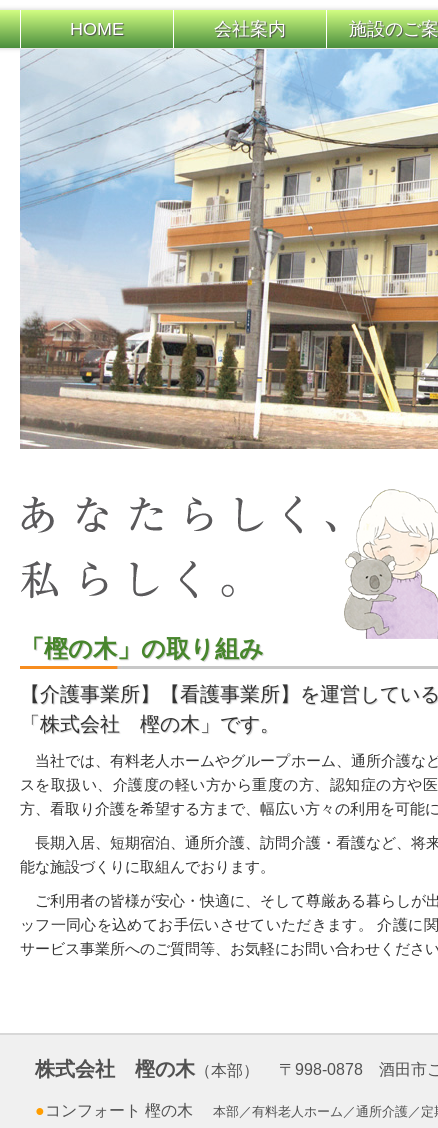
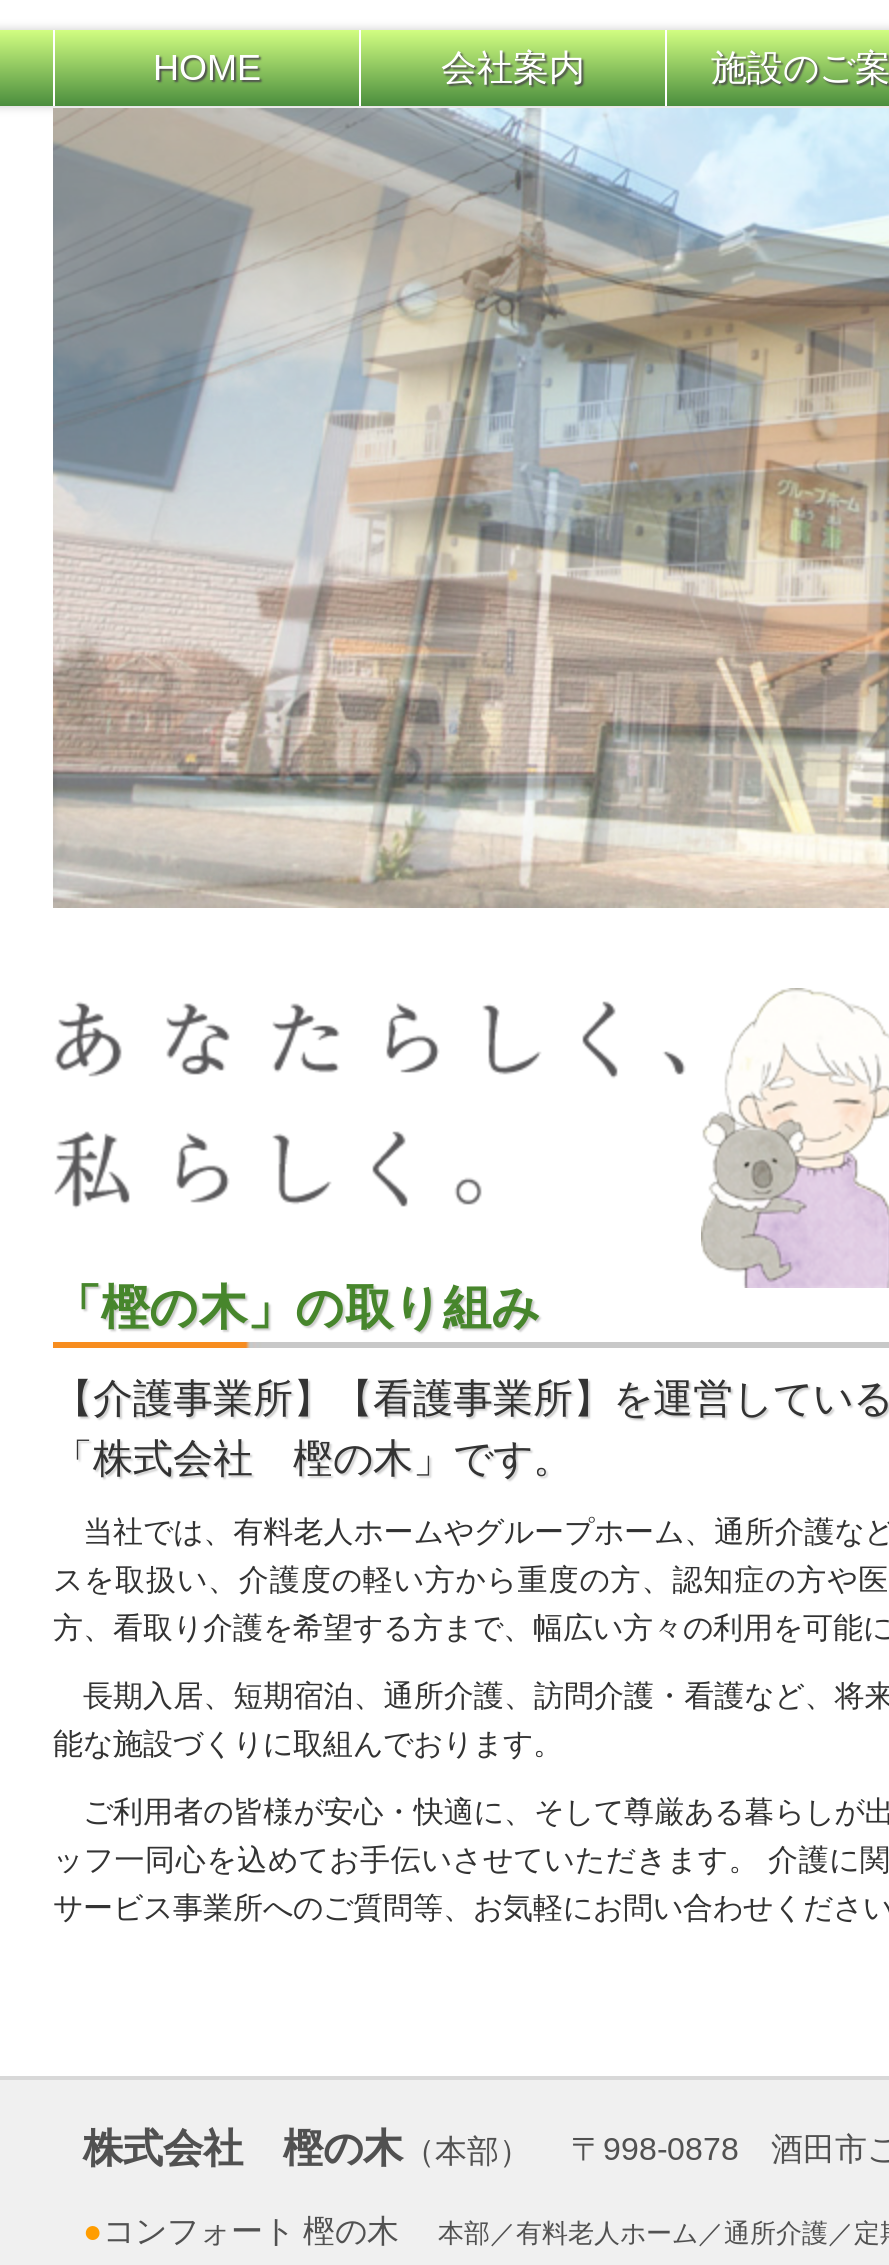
- [image]
+ [image]
